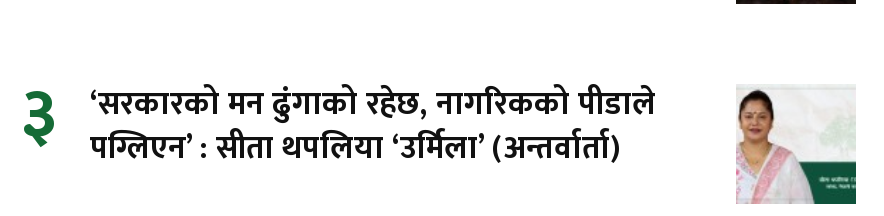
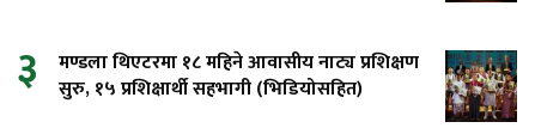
- [image]
- ‘सरकारको मन ढुंगाको रहेछ, नागरिकको पीडाले
- पग्लिएन’ : सीता थपलिया ‘उर्मिला’ (अन्तर्वार्ता)
+ [image]
+ मण्डला थिएटरमा १८ महिने आवासीय नाट्य प्रशिक्षण
+ सुरु, १५ प्रशिक्षार्थी सहभागी (भिडियोसहित)
